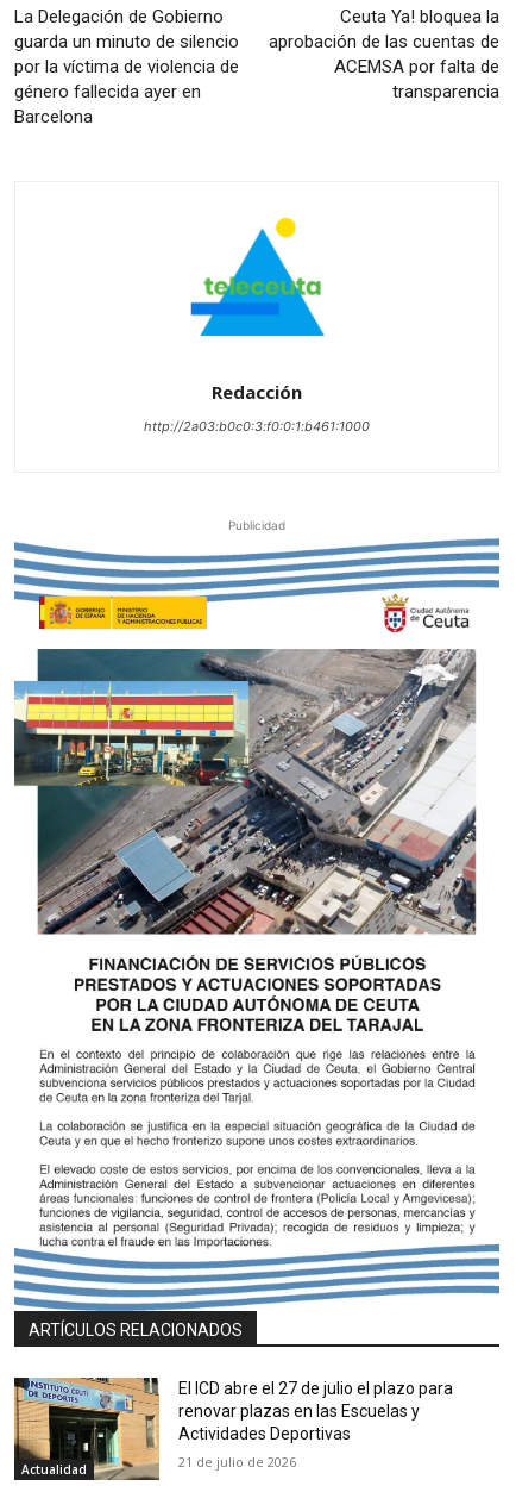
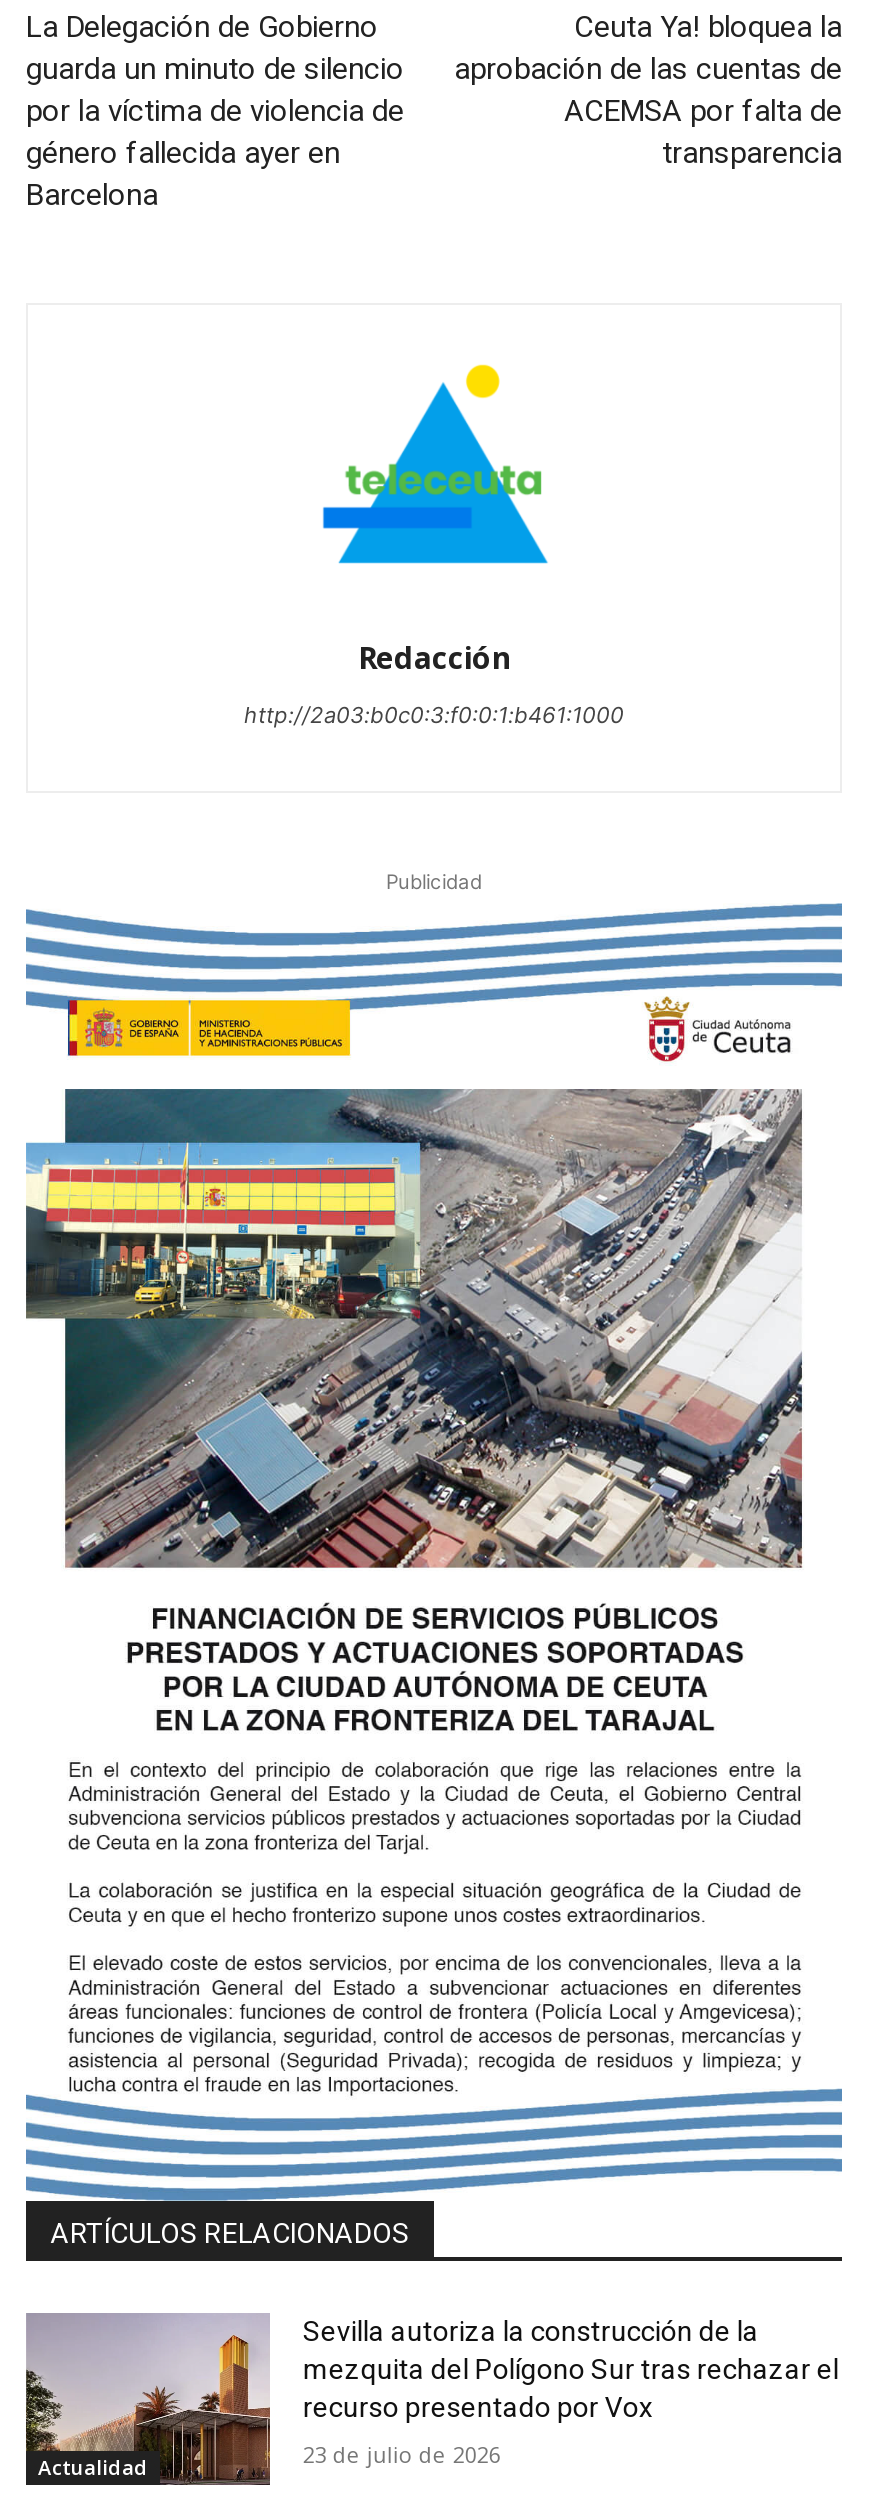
- [image]
- El ICD abre el 27 de julio el plazo para
- renovar plazas en las Escuelas y
- Actividades Deportivas
+ [image]
+ Sevilla autoriza la construcción de la
+ mezquita del Polígono Sur tras rechazar el
+ recurso presentado por Vox

- 21 de julio de 2026
+ 23 de julio de 2026
